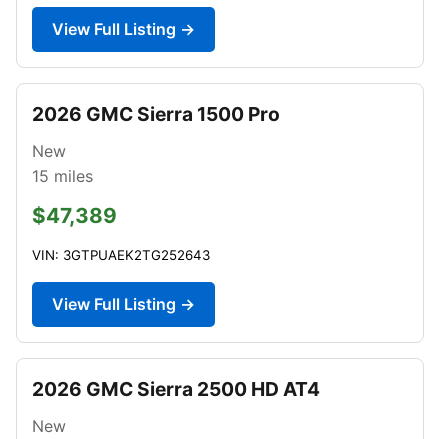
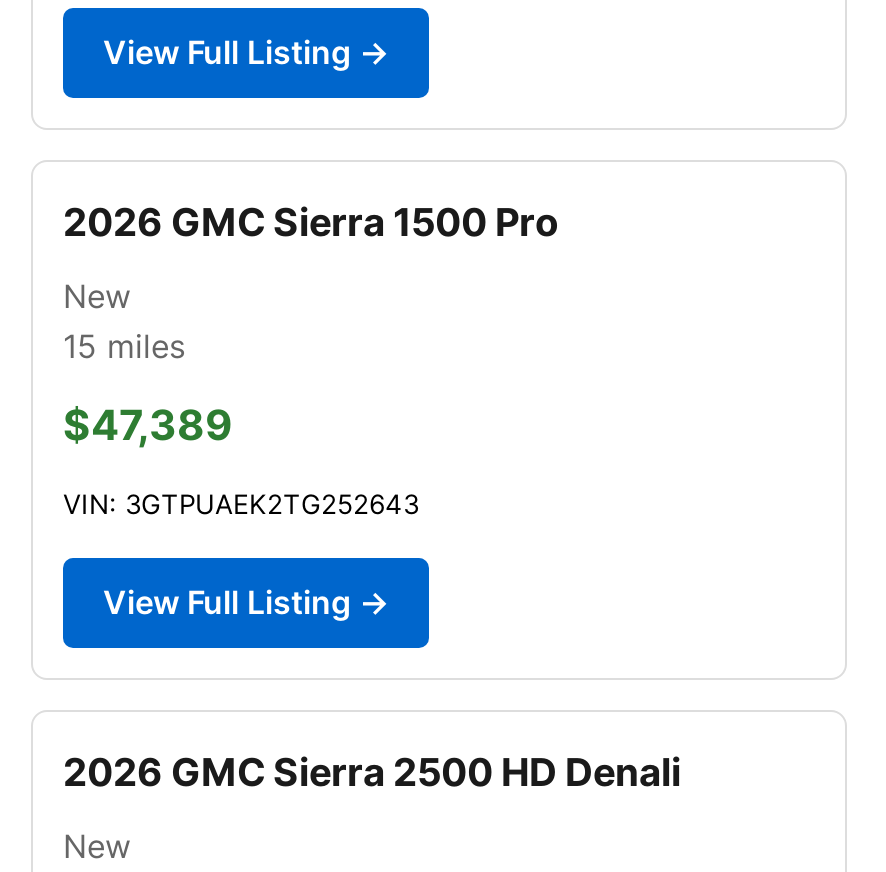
- 2026 GMC Sierra 2500 HD AT4
+ 2026 GMC Sierra 2500 HD Denali
